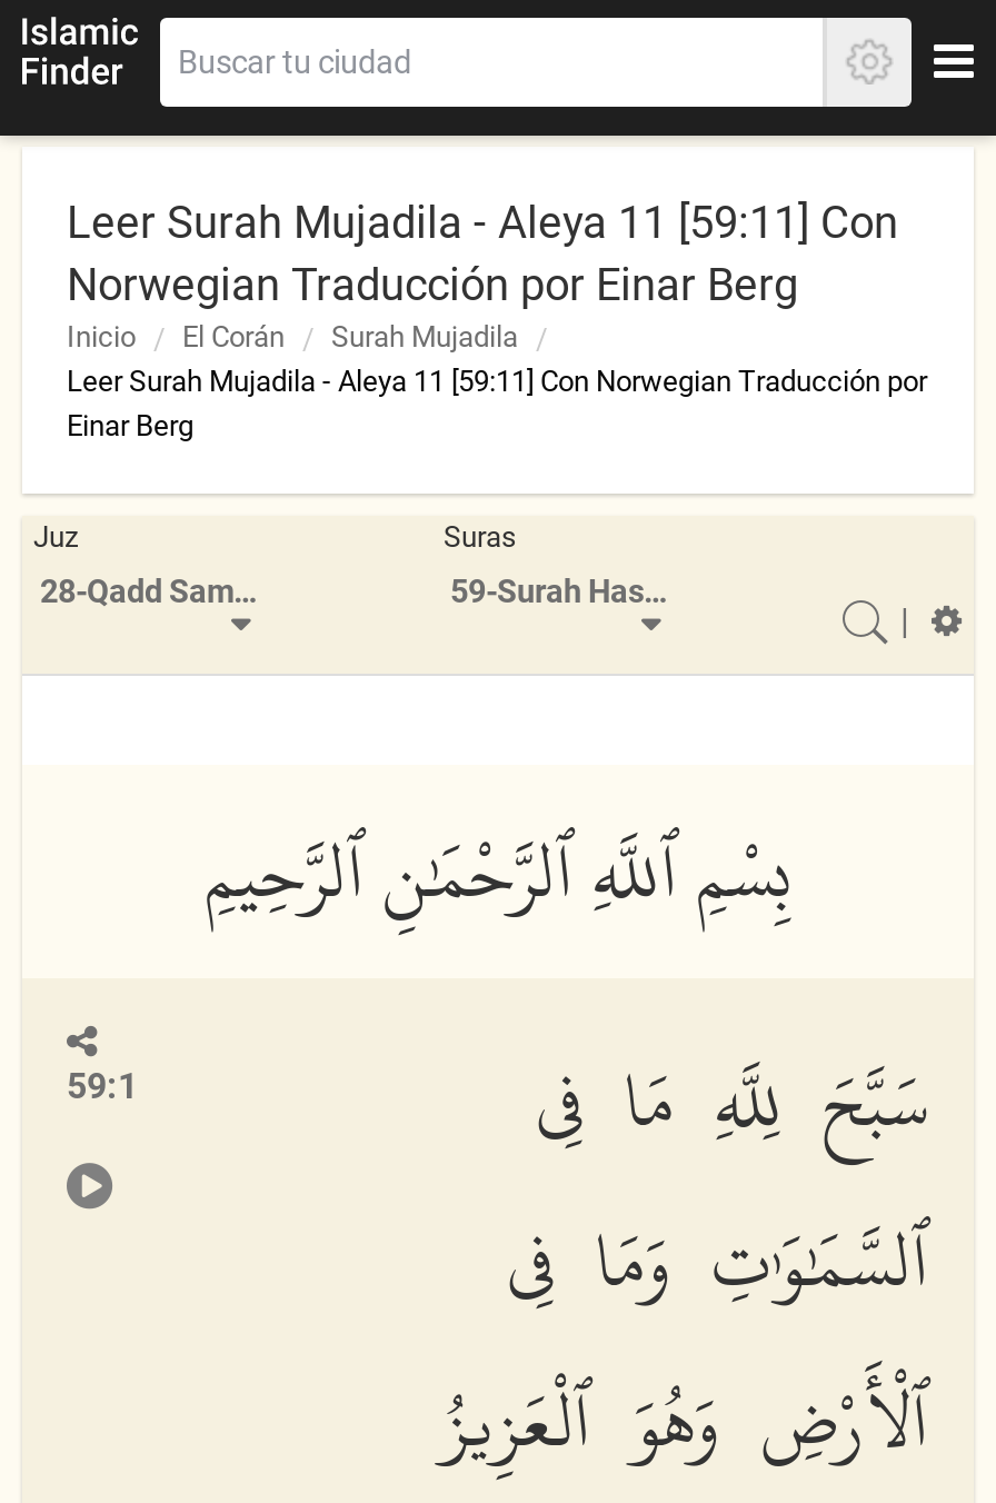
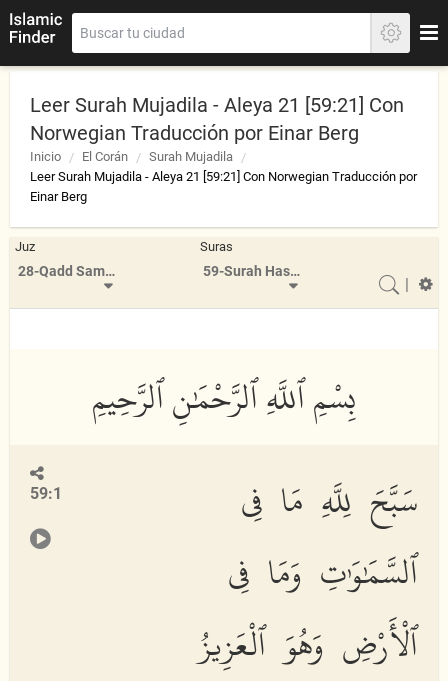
- Leer Surah Mujadila - Aleya 11 [59:11] Con
+ Leer Surah Mujadila - Aleya 21 [59:21] Con

- Leer Surah Mujadila - Aleya 11 [59:11] Con Norwegian Traducción por
+ Leer Surah Mujadila - Aleya 21 [59:21] Con Norwegian Traducción por
